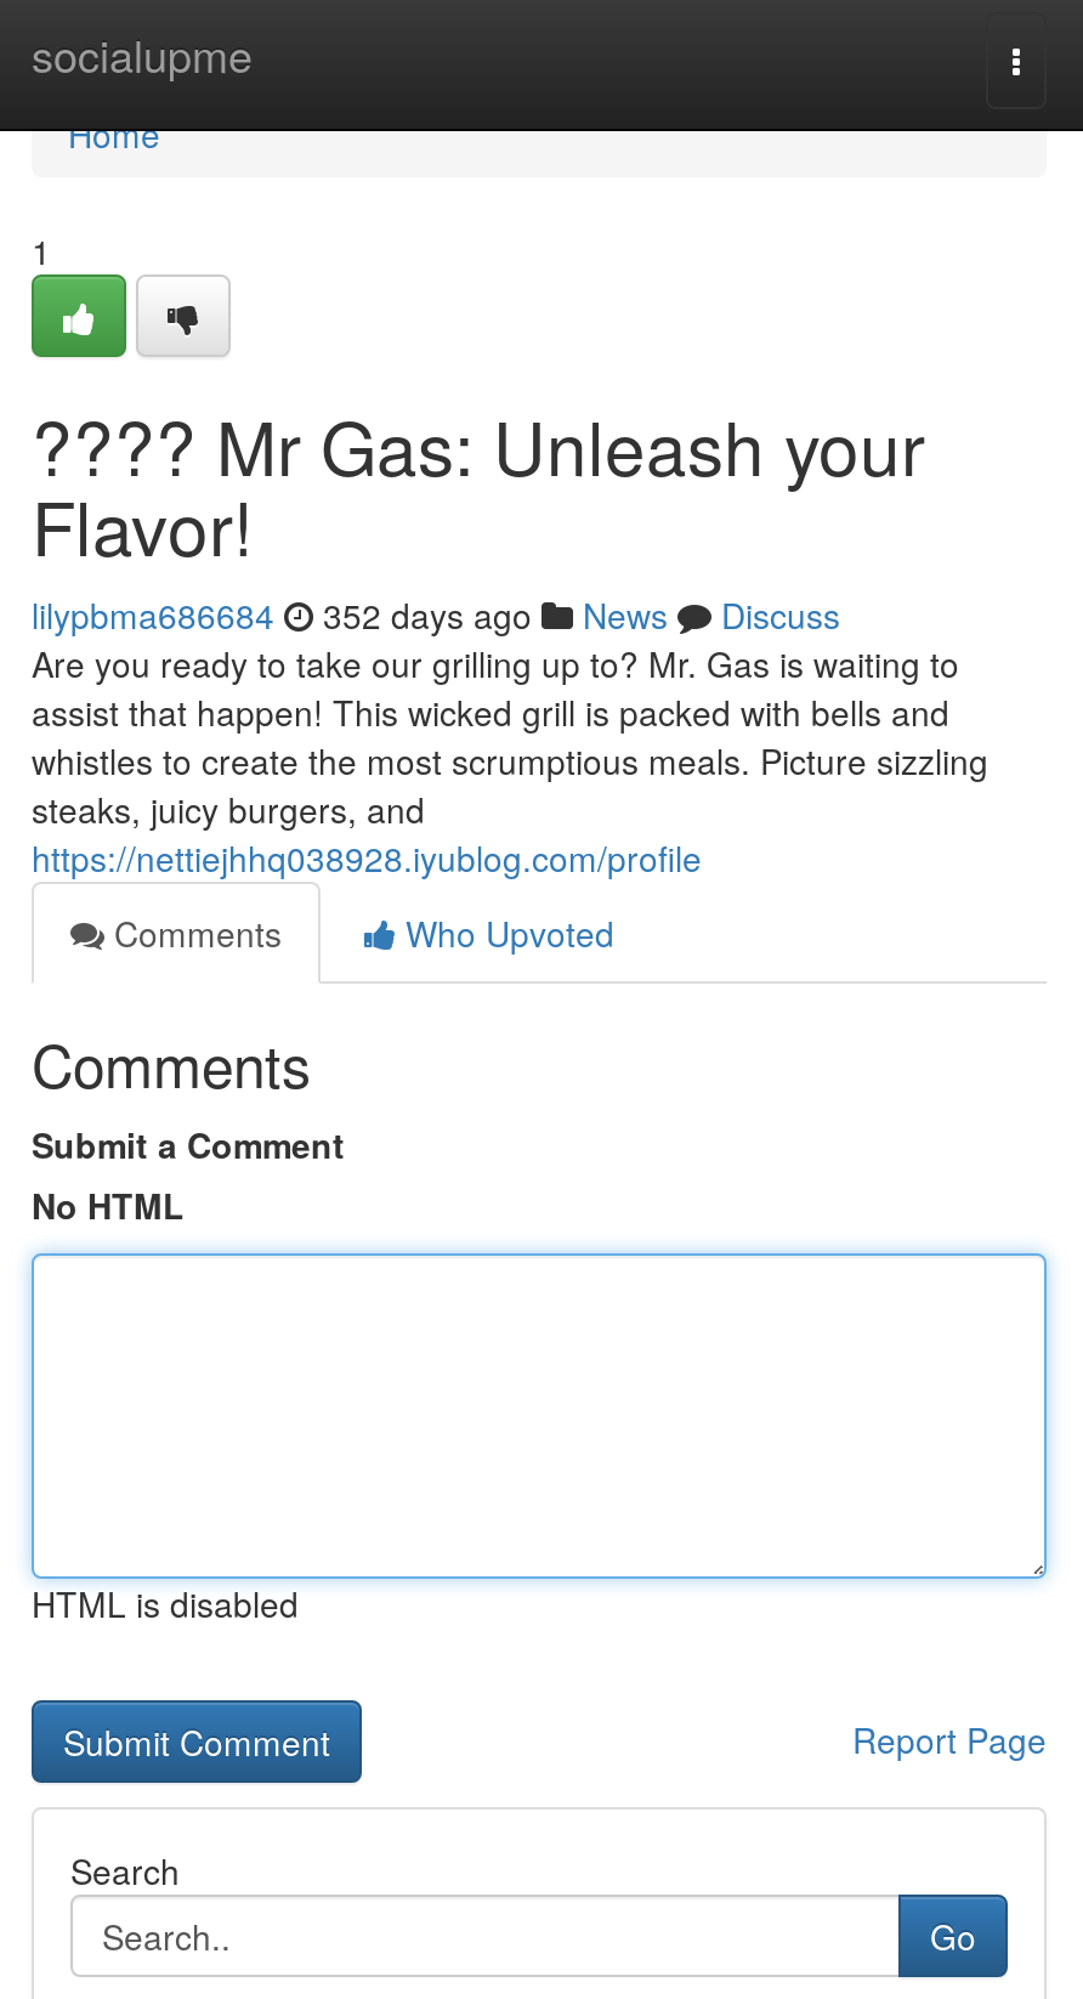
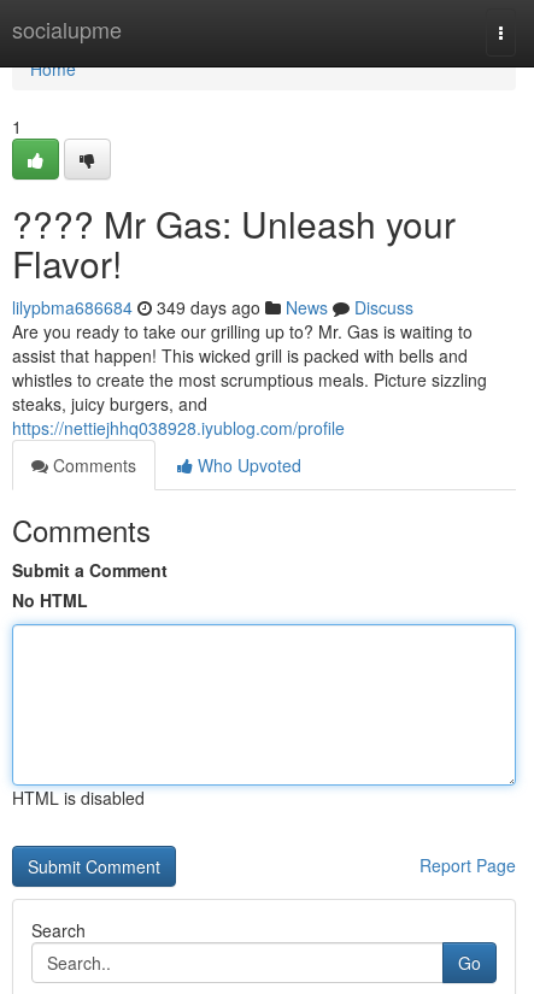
- lilypbma686684 352 days ago News Discuss
+ lilypbma686684 349 days ago News Discuss
